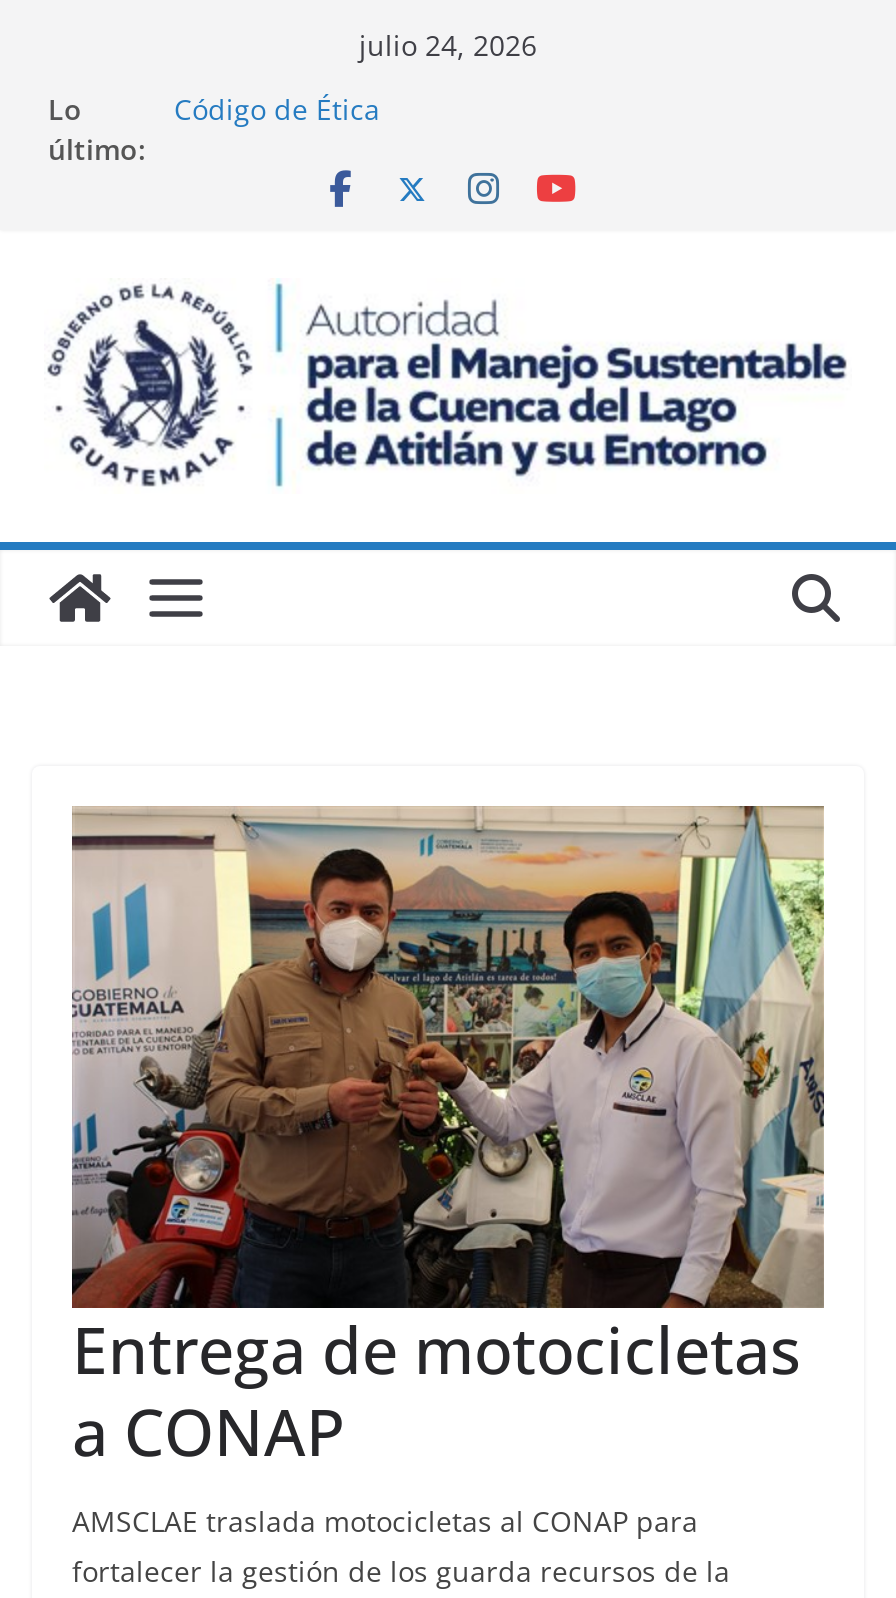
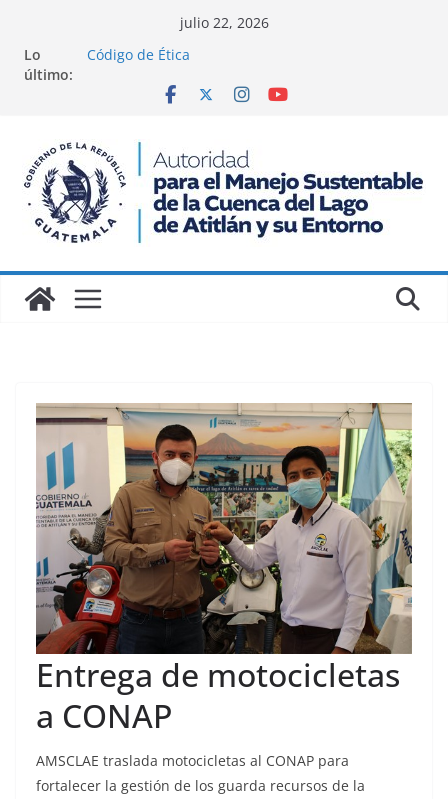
- julio 24, 2026
+ julio 22, 2026
